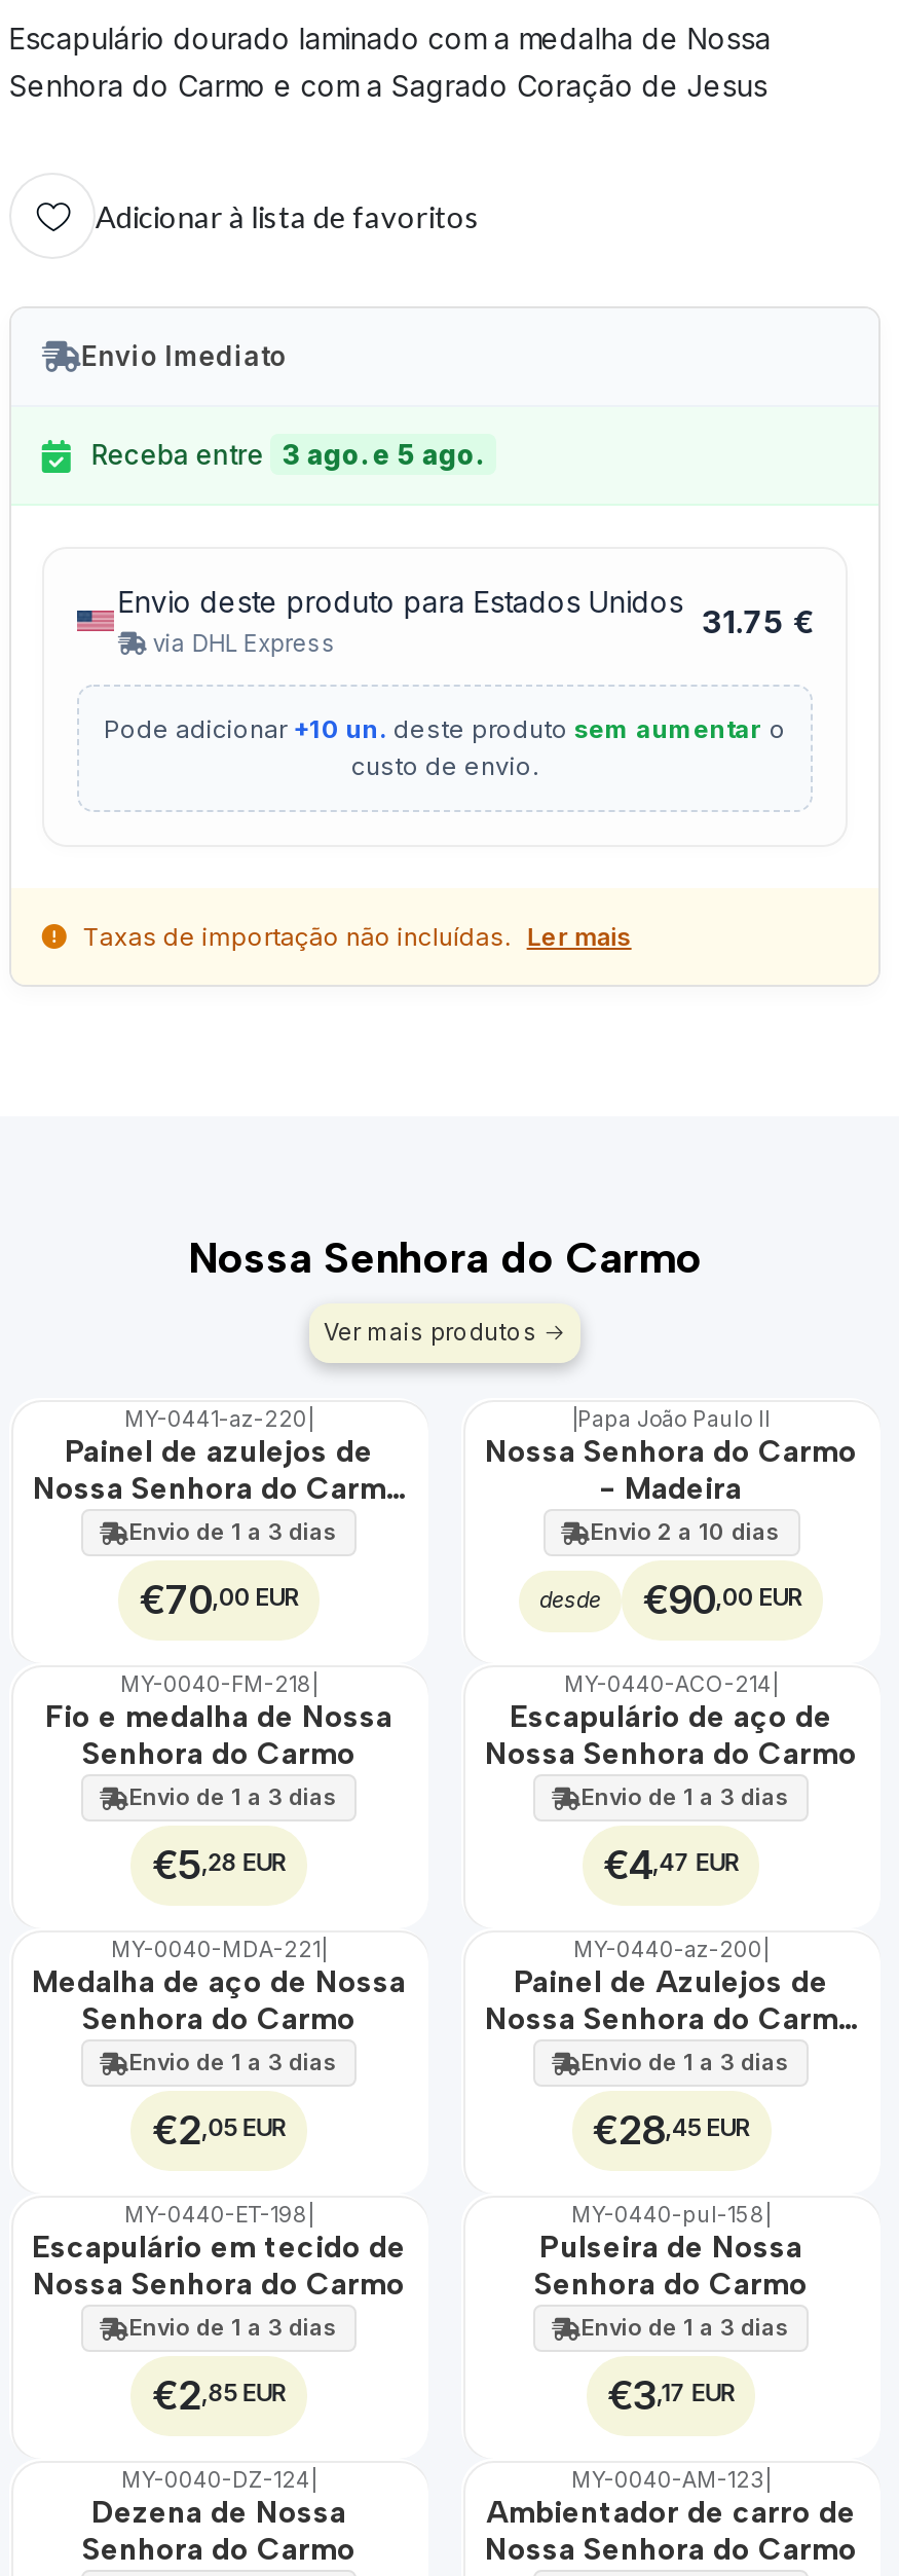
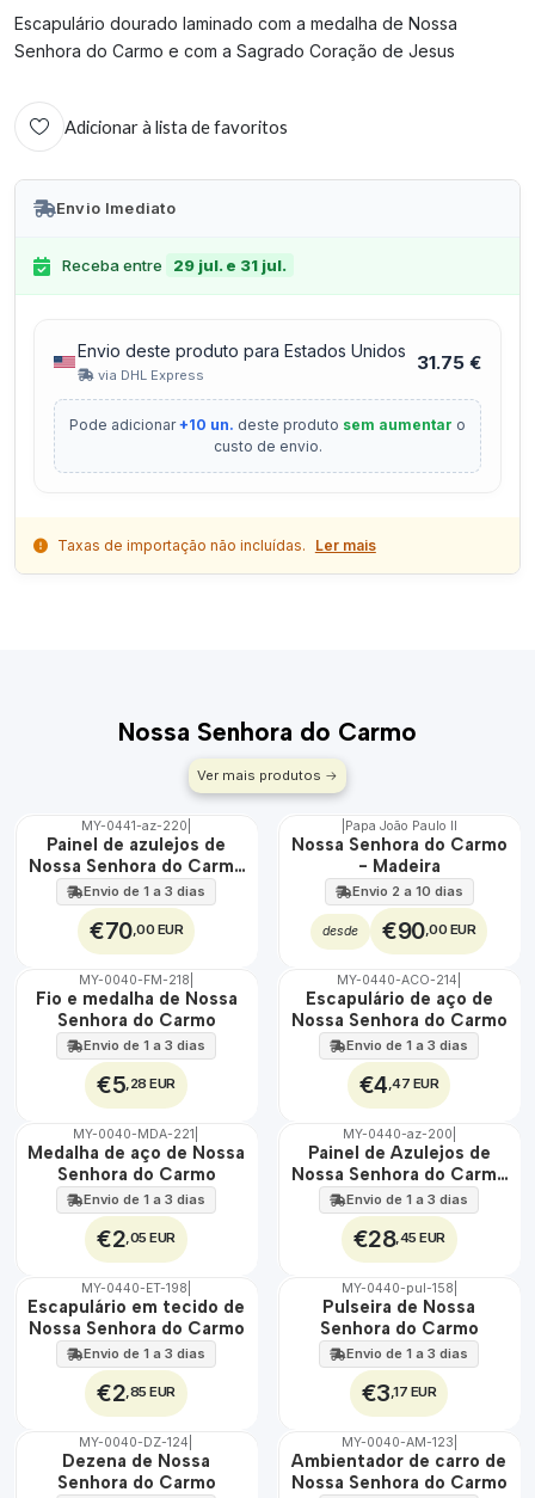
- Receba entre 3 ago. e 5 ago.
+ Receba entre 29 jul. e 31 jul.
